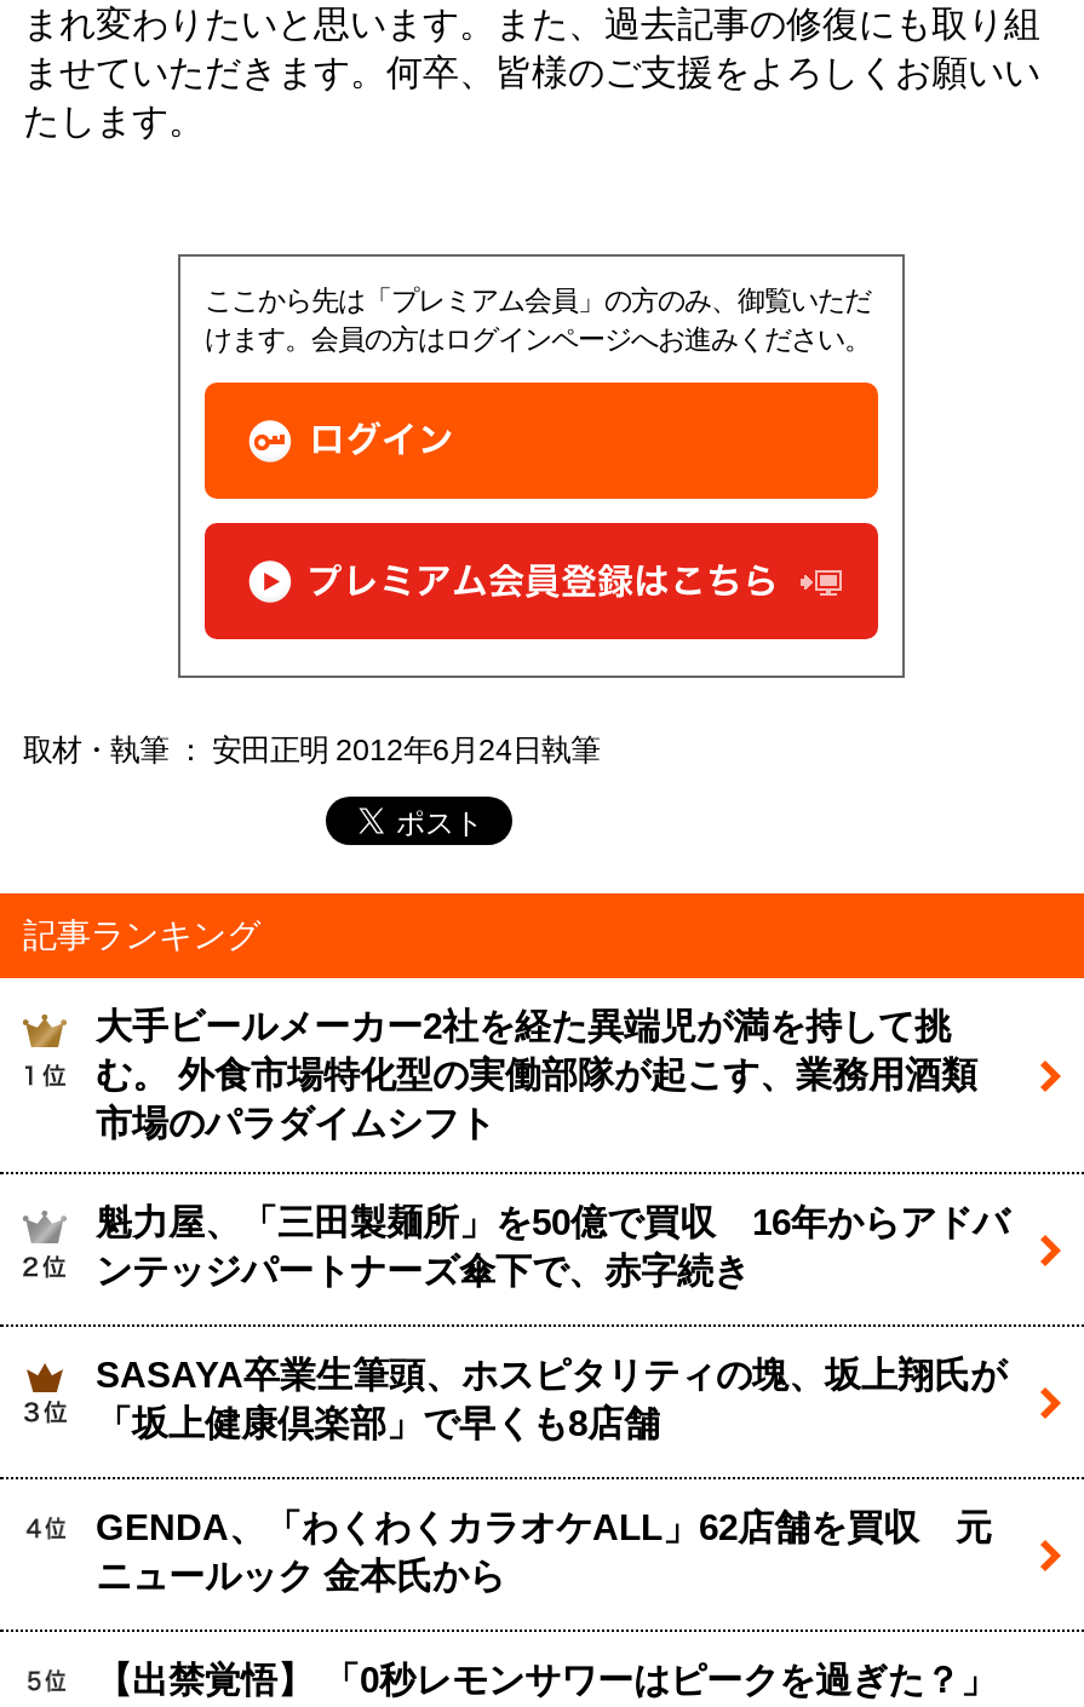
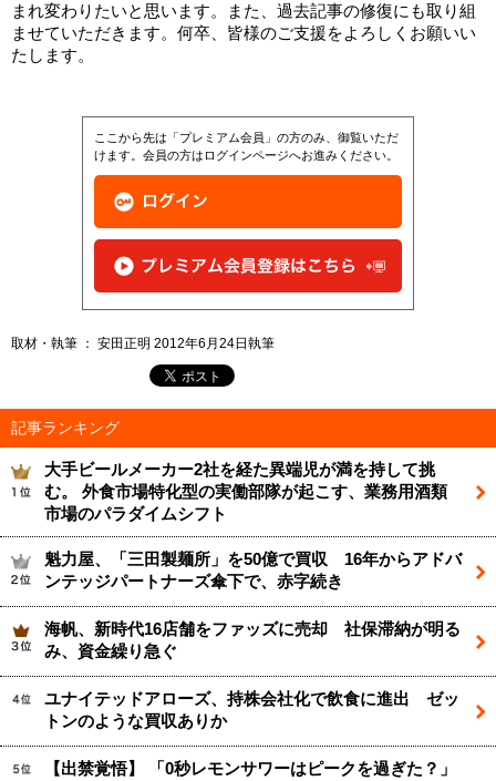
- SASAYA卒業生筆頭、ホスピタリティの塊、坂上翔氏が
- 「坂上健康倶楽部」で早くも8店舗
+ 海帆、新時代16店舗をファッズに売却 社保滞納が明る
+ み、資金繰り急ぐ

- GENDA、「わくわくカラオケALL」62店舗を買収 元
- ニュールック 金本氏から
+ ユナイテッドアローズ、持株会社化で飲食に進出 ゼッ
+ トンのような買収ありか
